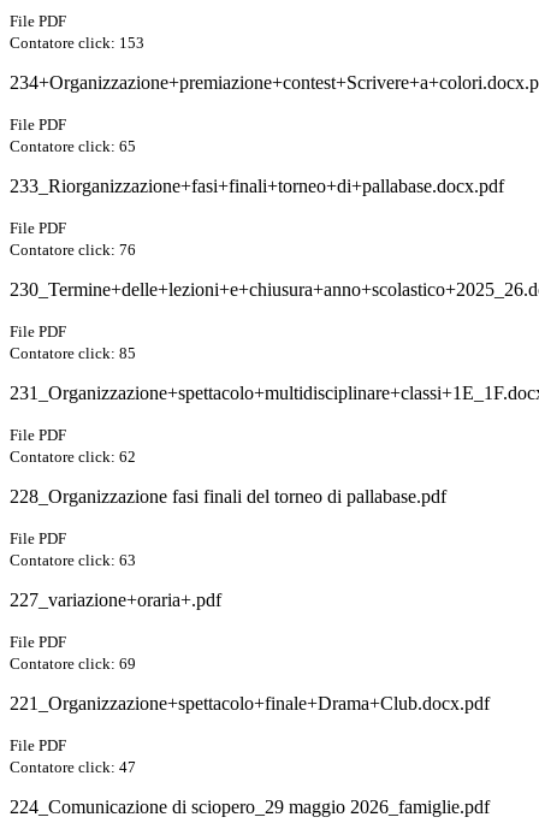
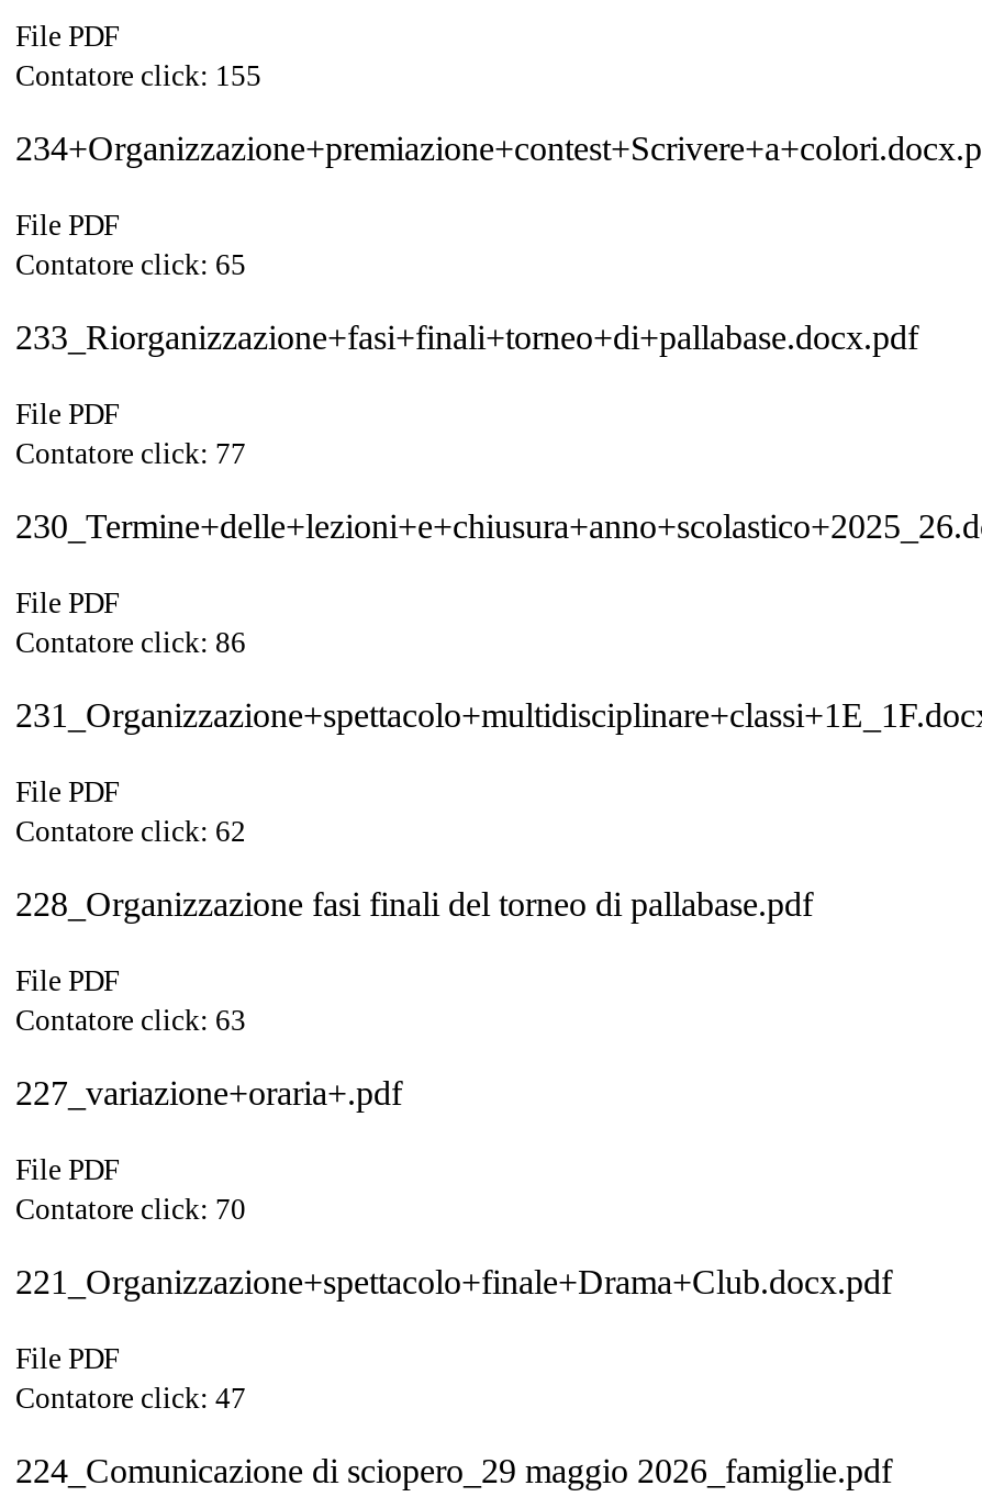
- Contatore click: 153
+ Contatore click: 155

- Contatore click: 76
+ Contatore click: 77

- Contatore click: 85
+ Contatore click: 86

- Contatore click: 69
+ Contatore click: 70
